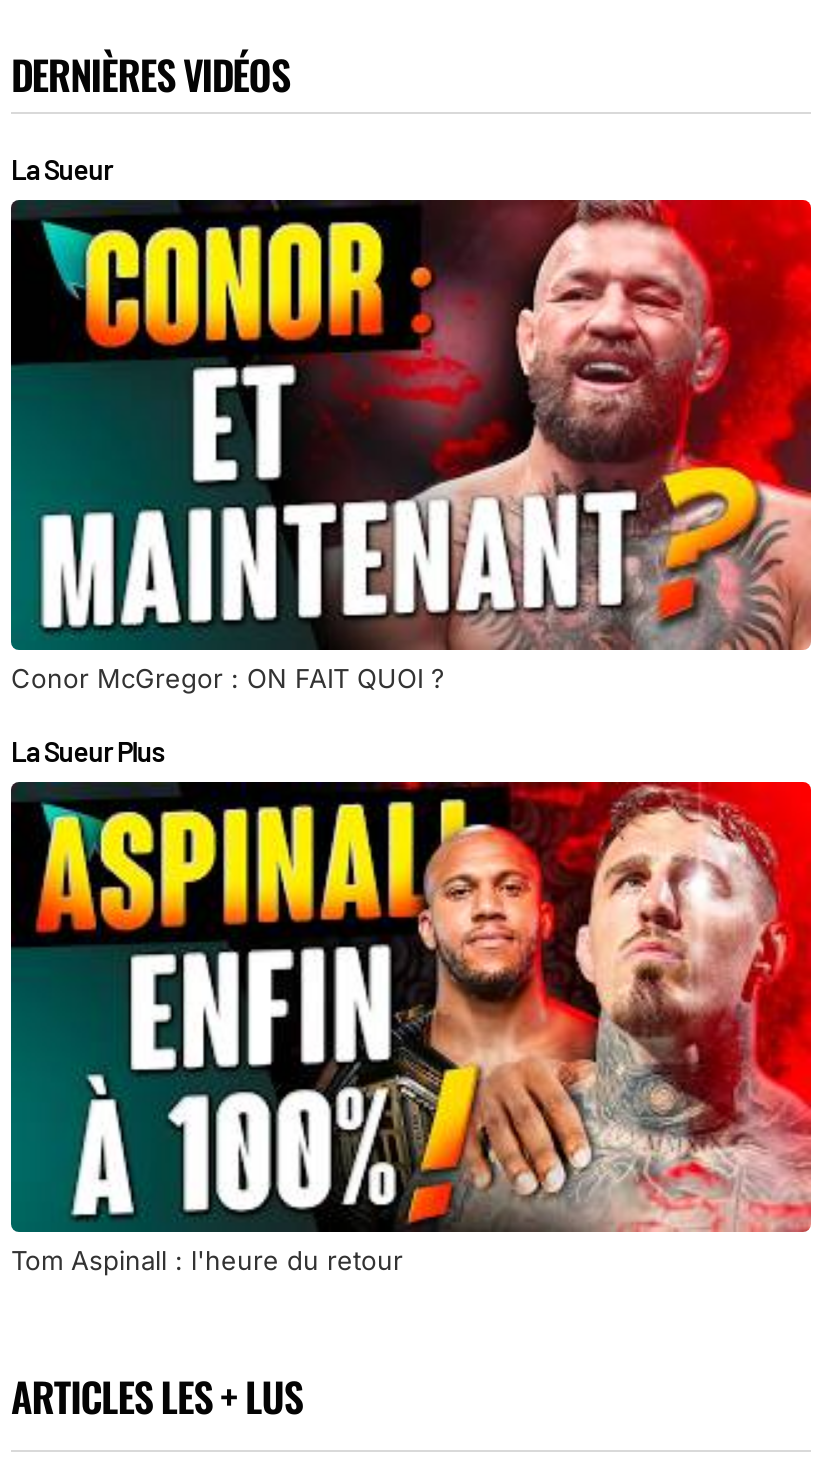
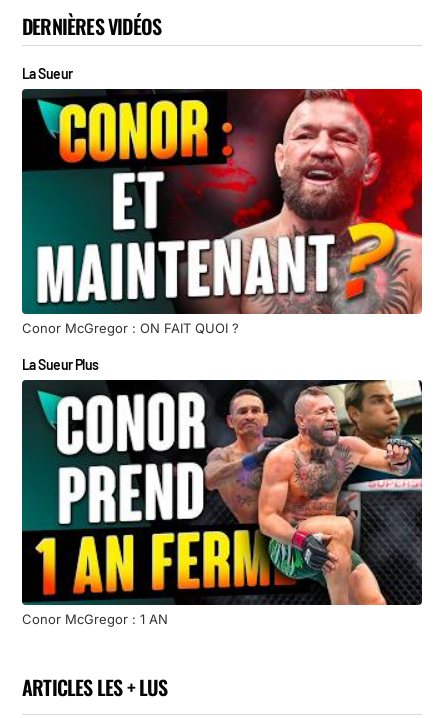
- [image]
- Tom Aspinall : l'heure du retour
+ [image]
+ Conor McGregor : 1 AN
